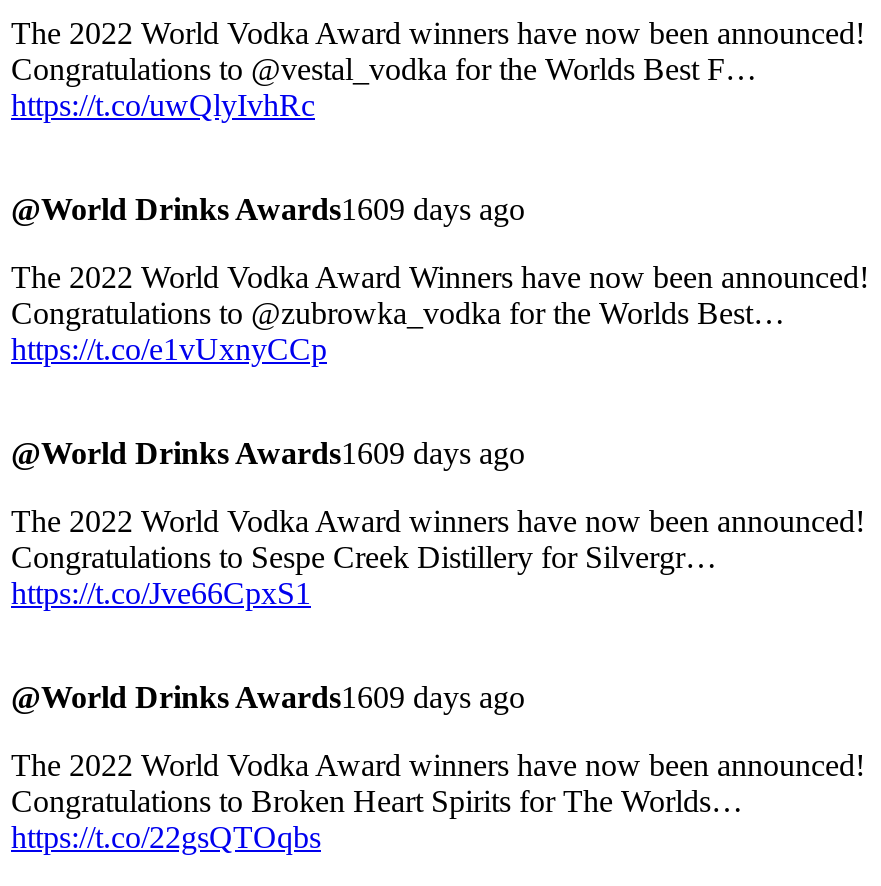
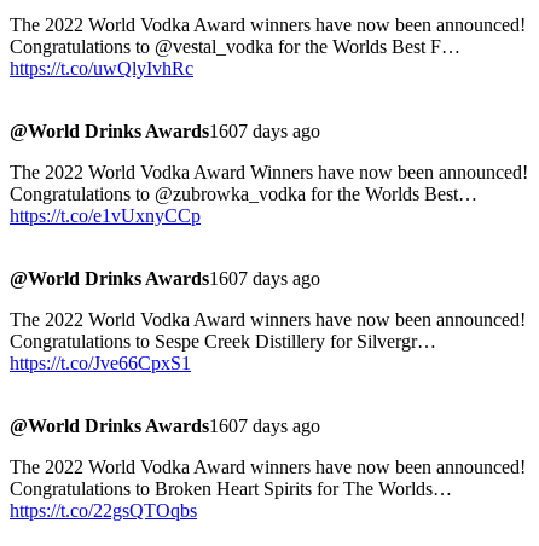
- @World Drinks Awards1609 days ago
+ @World Drinks Awards1607 days ago

- @World Drinks Awards1609 days ago
+ @World Drinks Awards1607 days ago

- @World Drinks Awards1609 days ago
+ @World Drinks Awards1607 days ago
